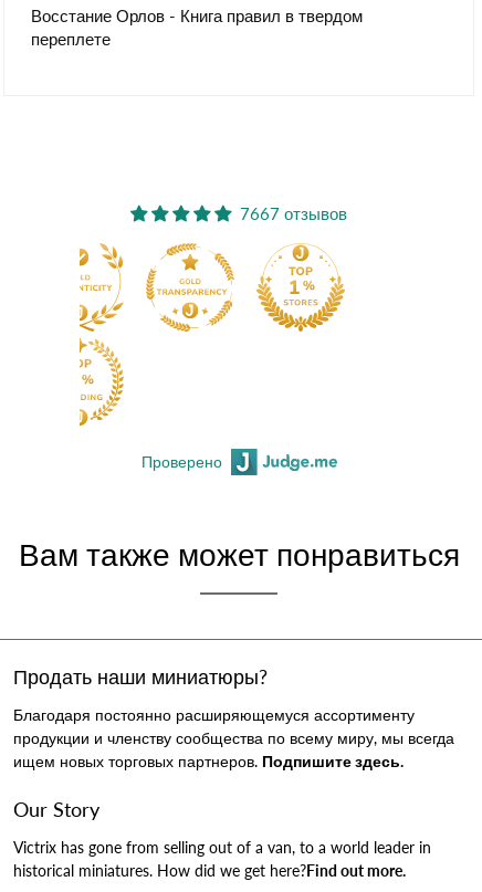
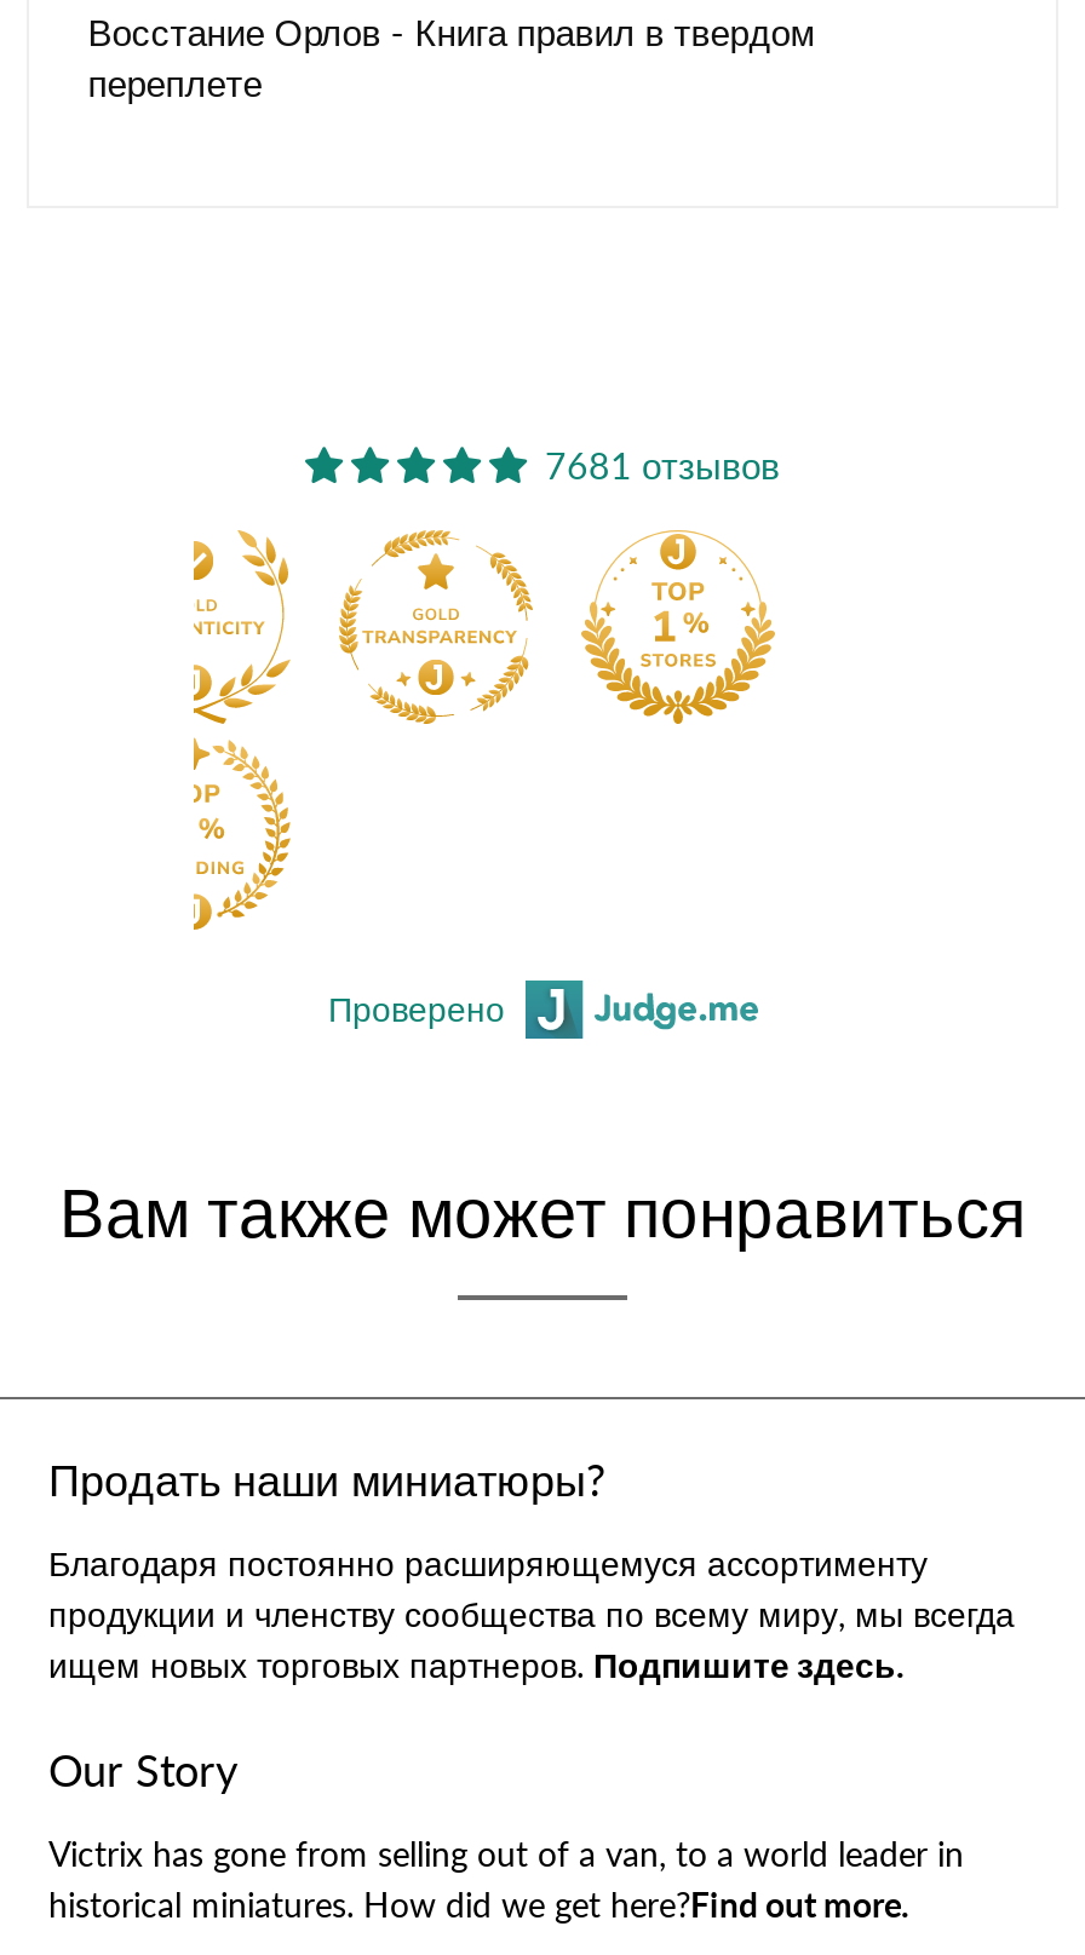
- 7667 отзывов
+ 7681 отзывов
